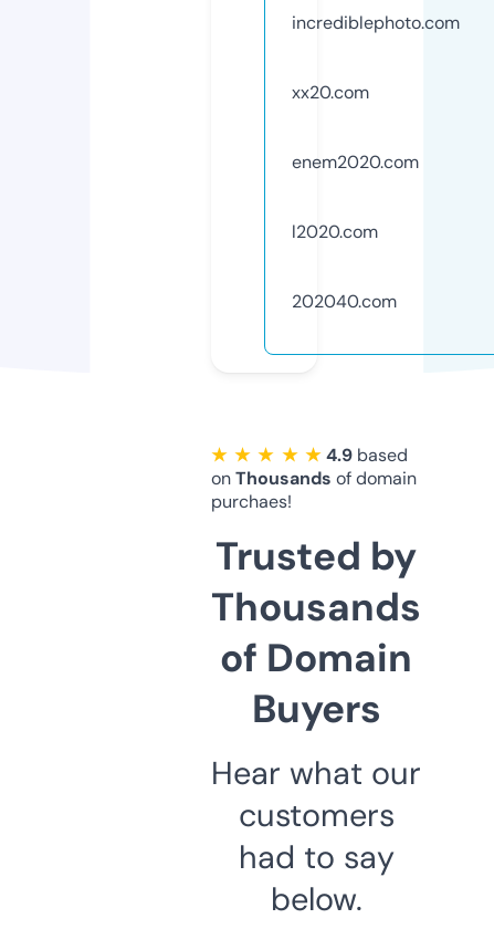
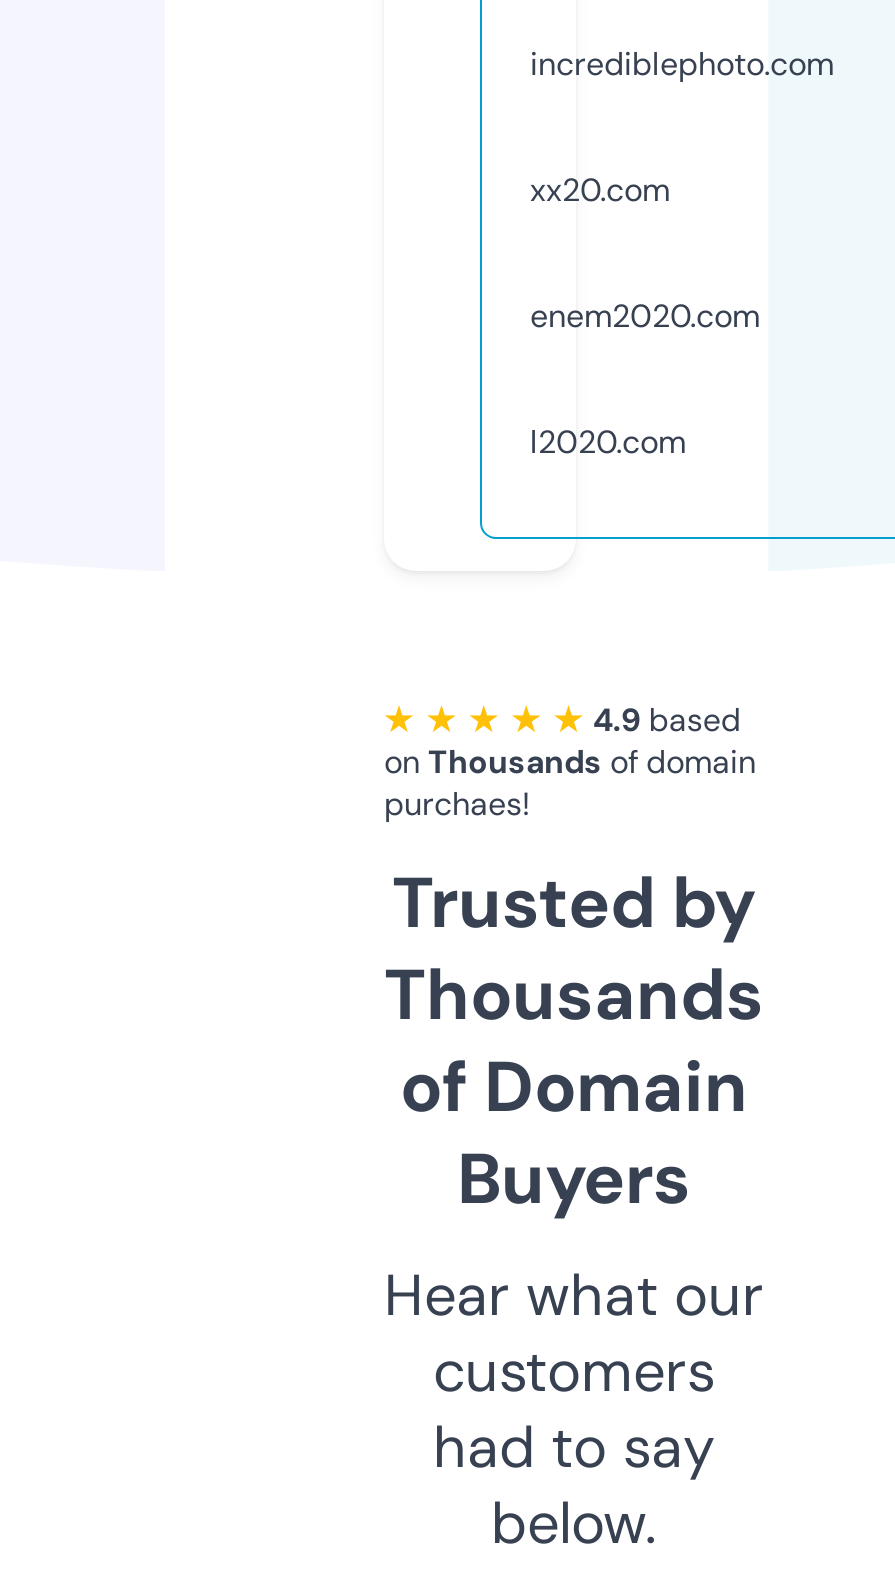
- 202040.com
